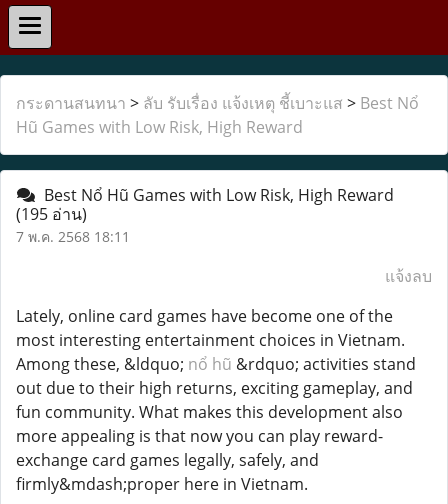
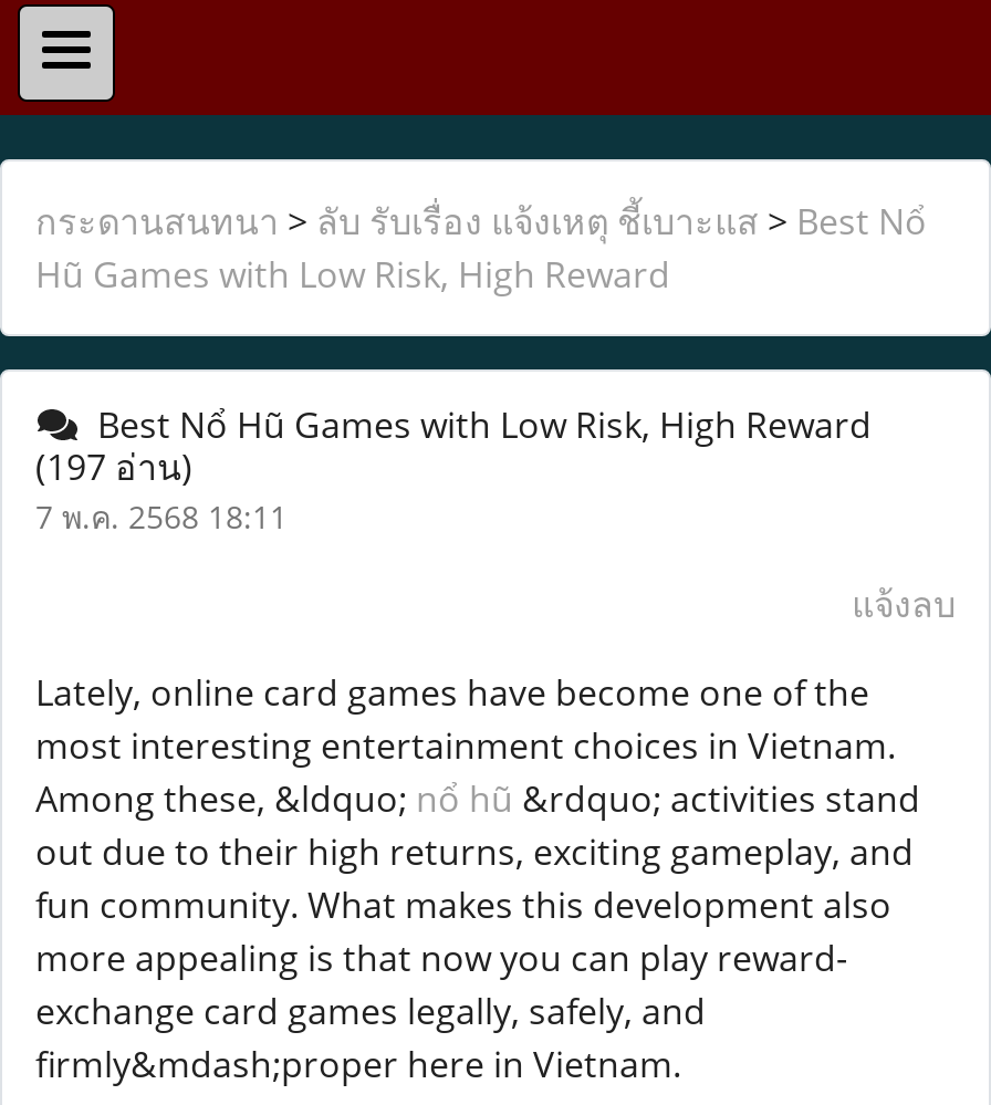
- (195 อ่าน)
+ (197 อ่าน)
